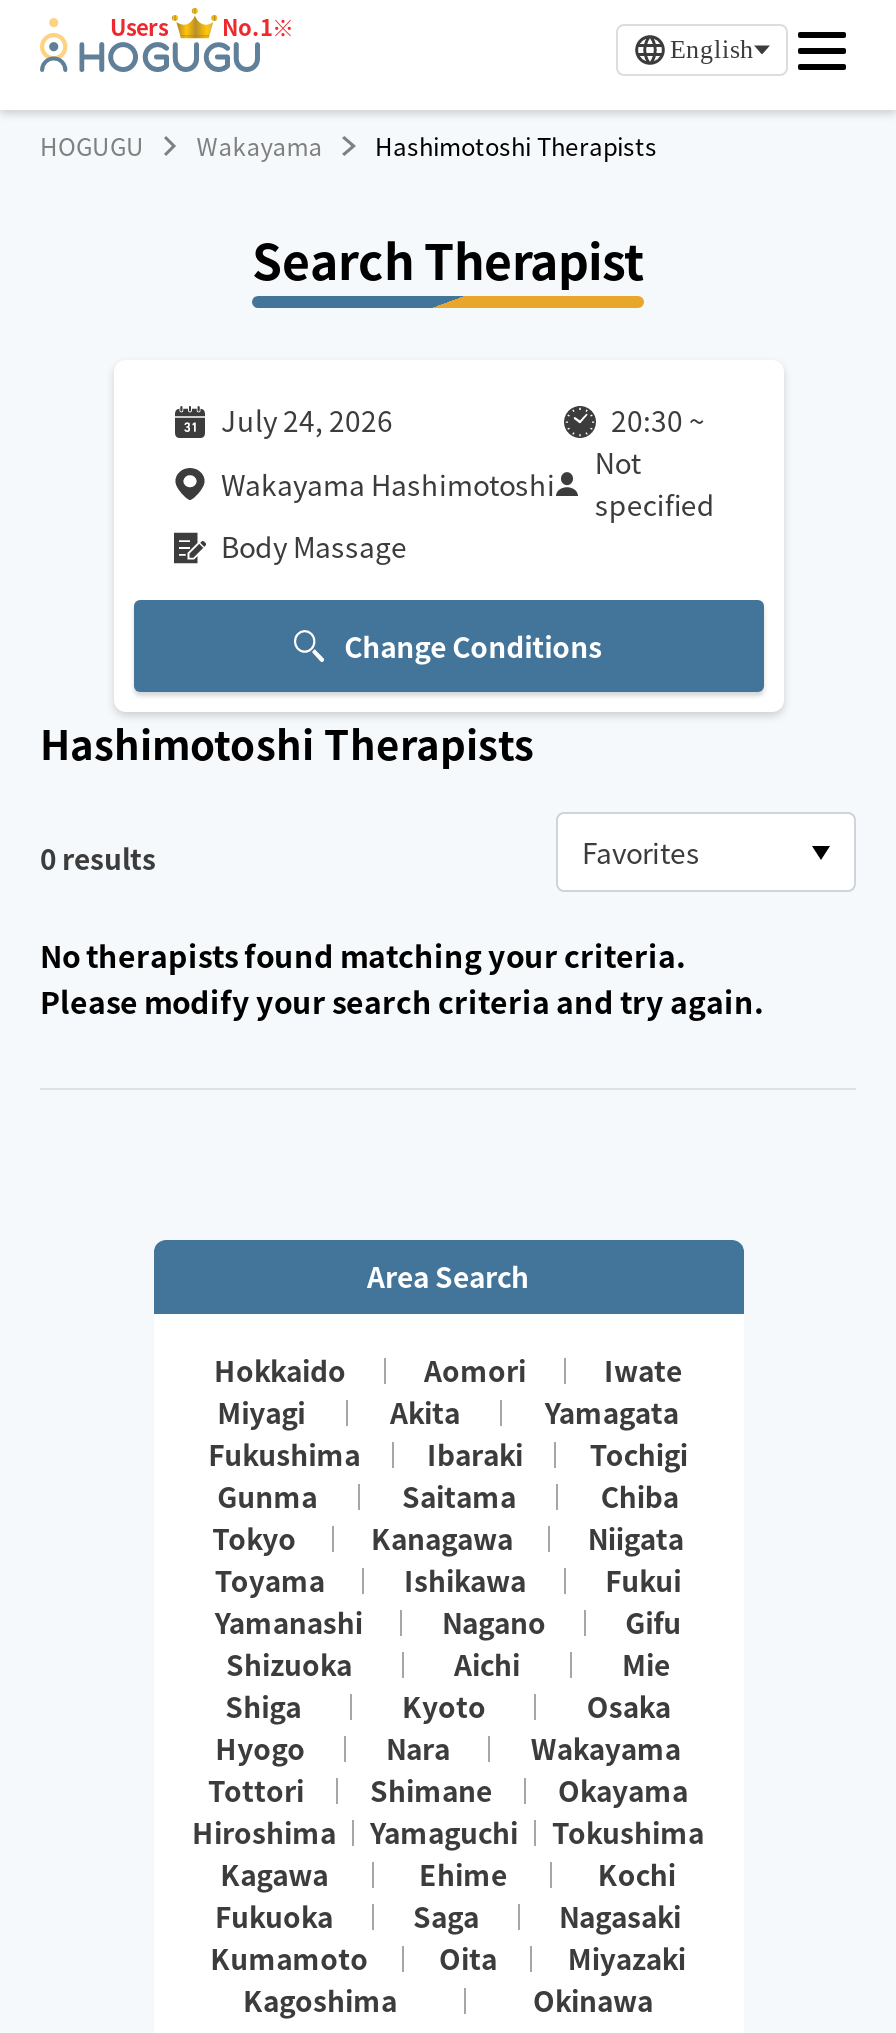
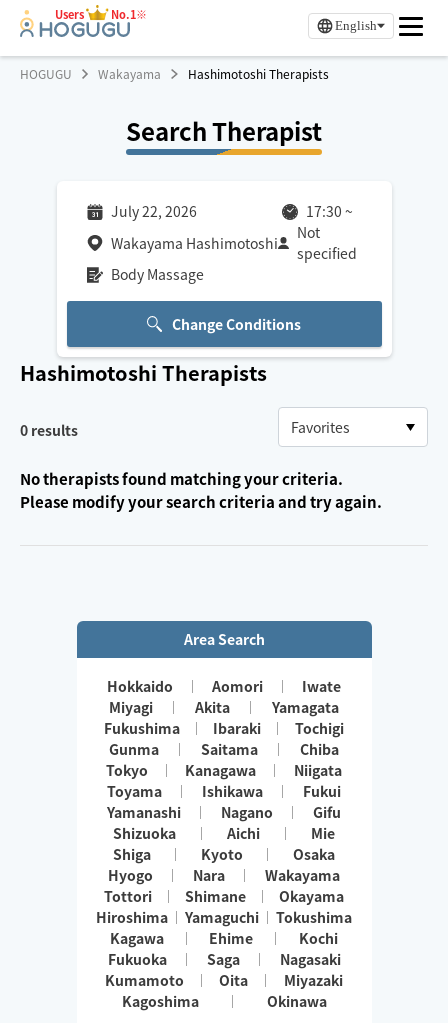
- July 24, 2026
+ July 22, 2026

- 20:30 ~
+ 17:30 ~
